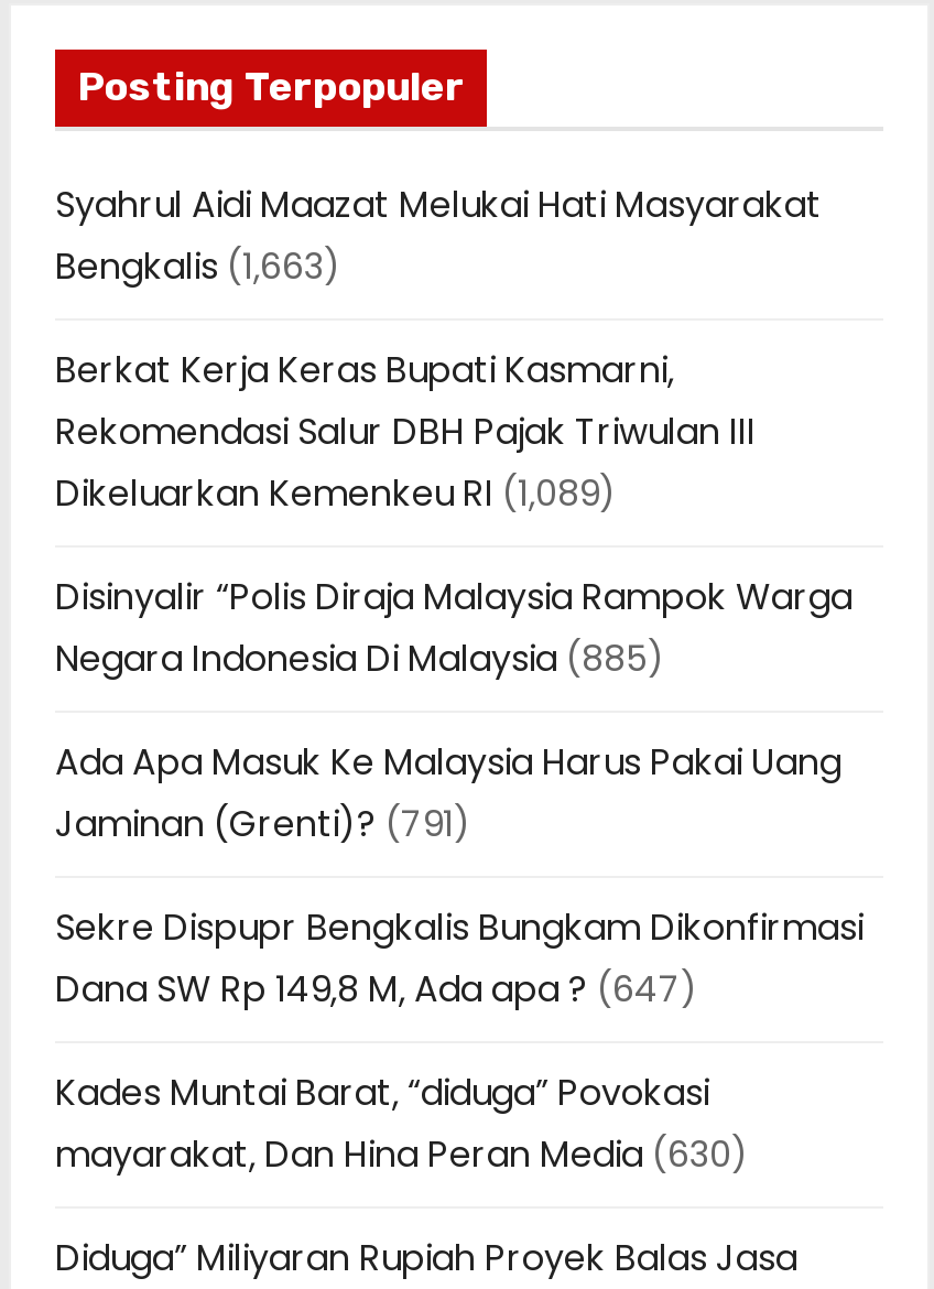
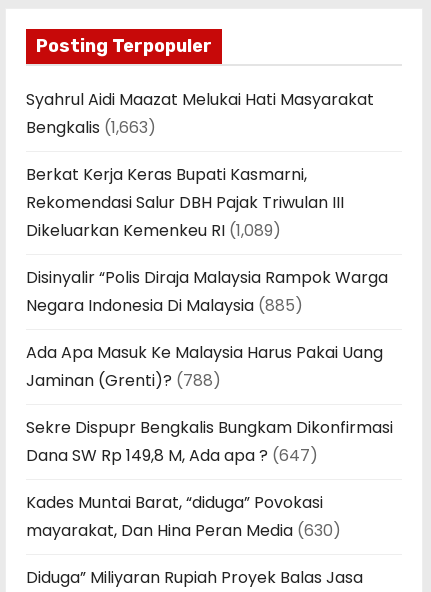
- Jaminan (Grenti)? (791)
+ Jaminan (Grenti)? (788)
